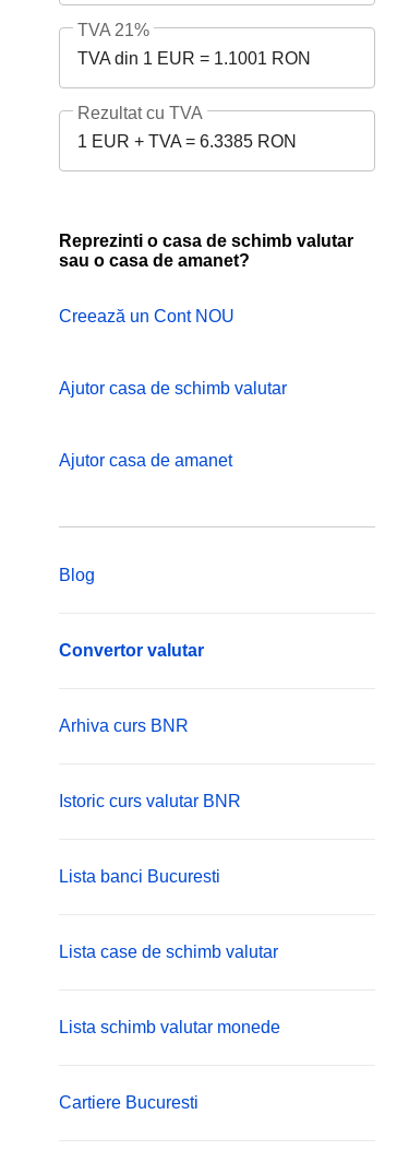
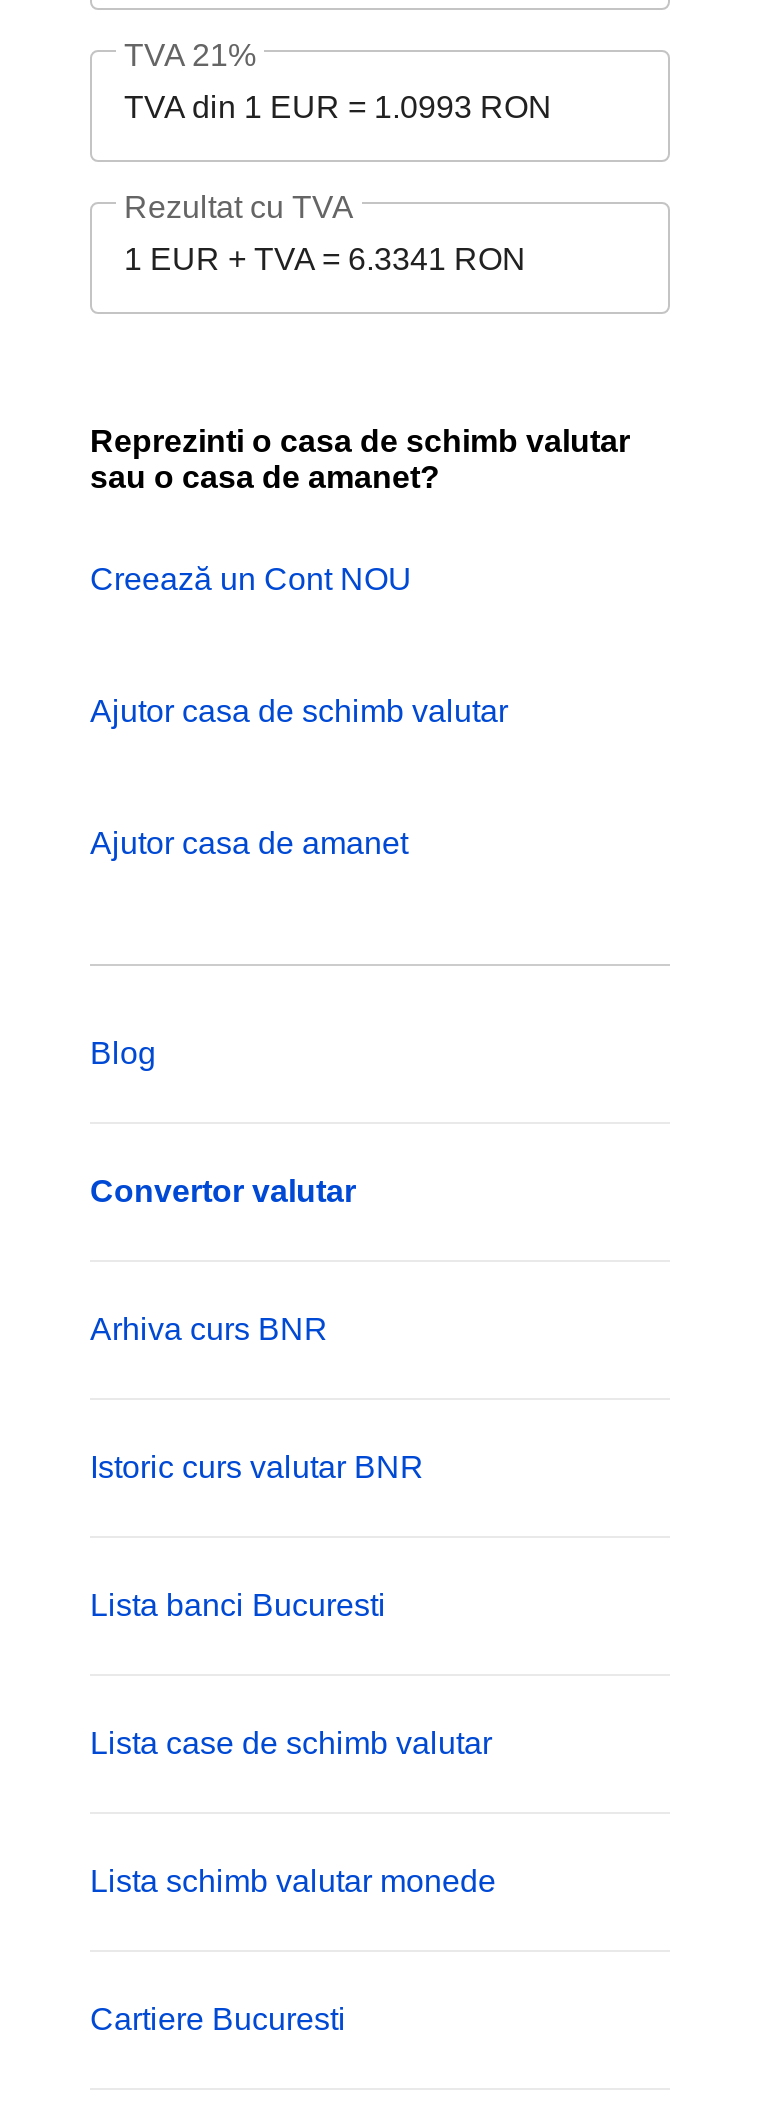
- TVA din 1 EUR = 1.1001 RON
+ TVA din 1 EUR = 1.0993 RON

- 1 EUR + TVA = 6.3385 RON
+ 1 EUR + TVA = 6.3341 RON
